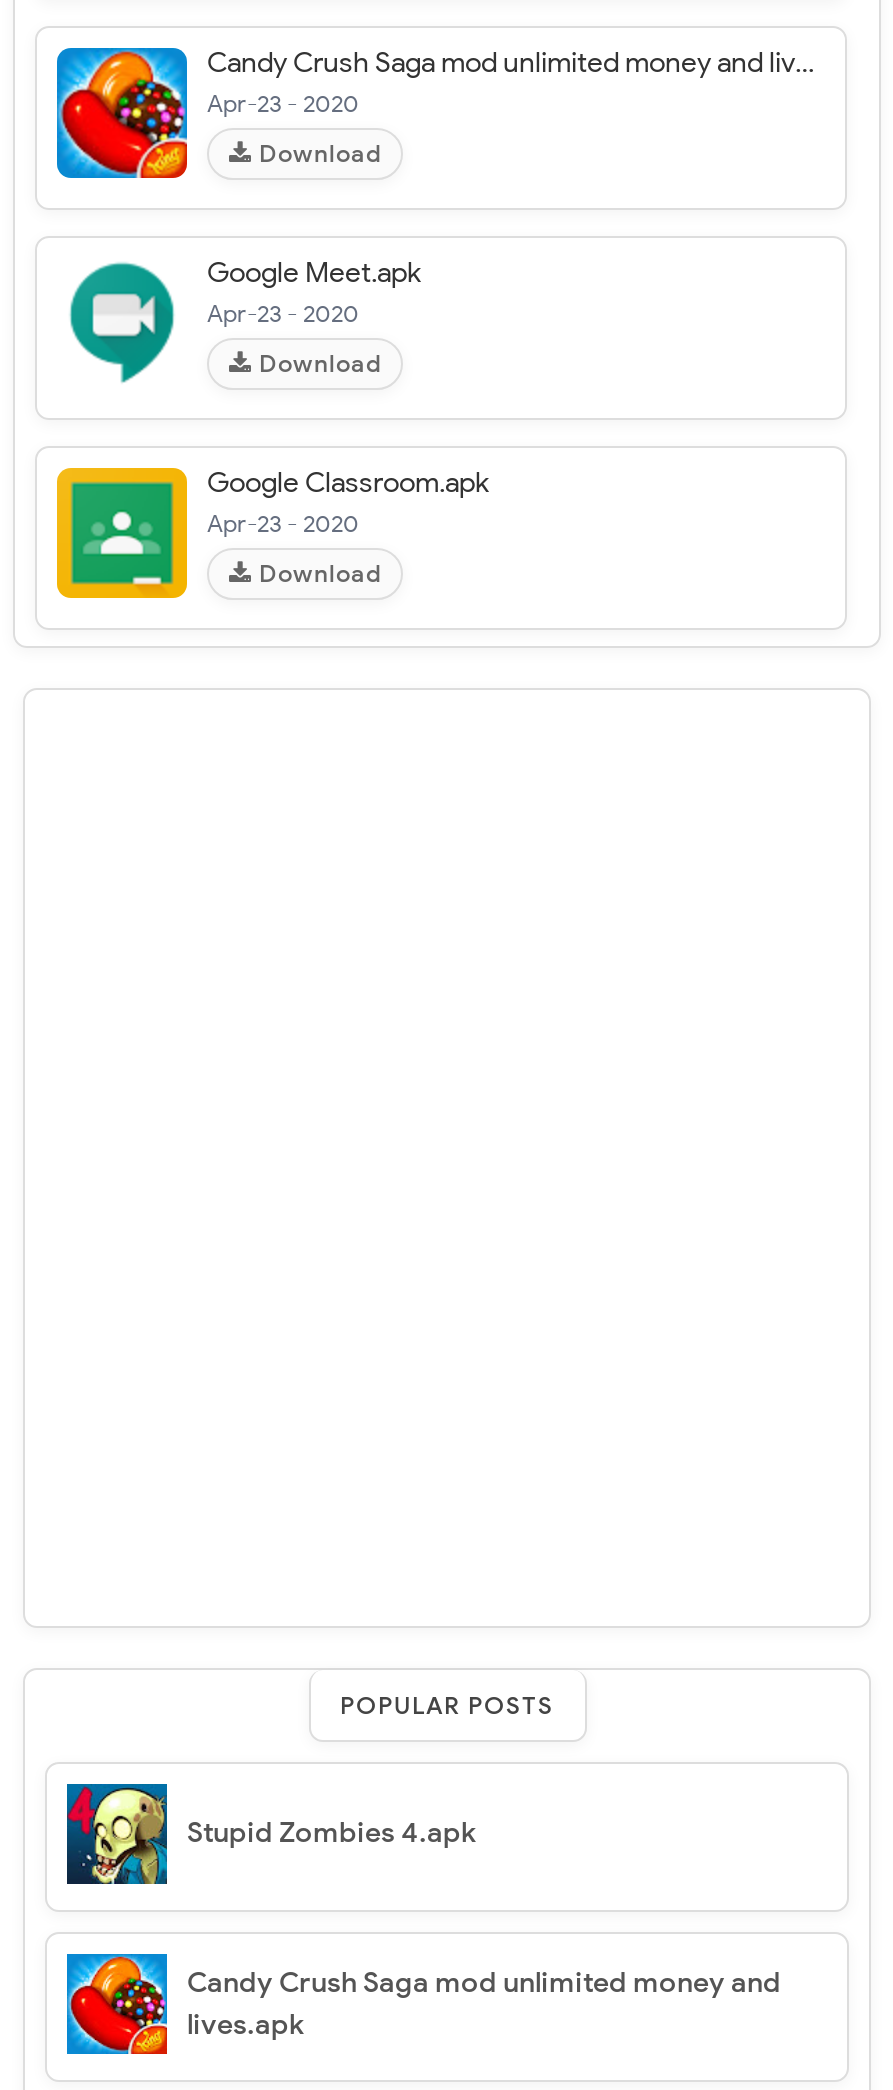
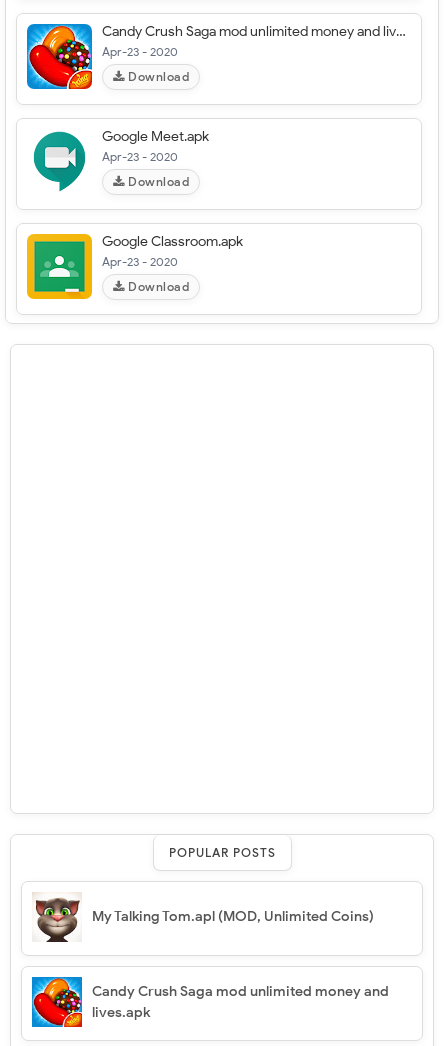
- [image]
- Stupid Zombies 4.apk
+ [image]
+ My Talking Tom.apl (MOD, Unlimited Coins)
